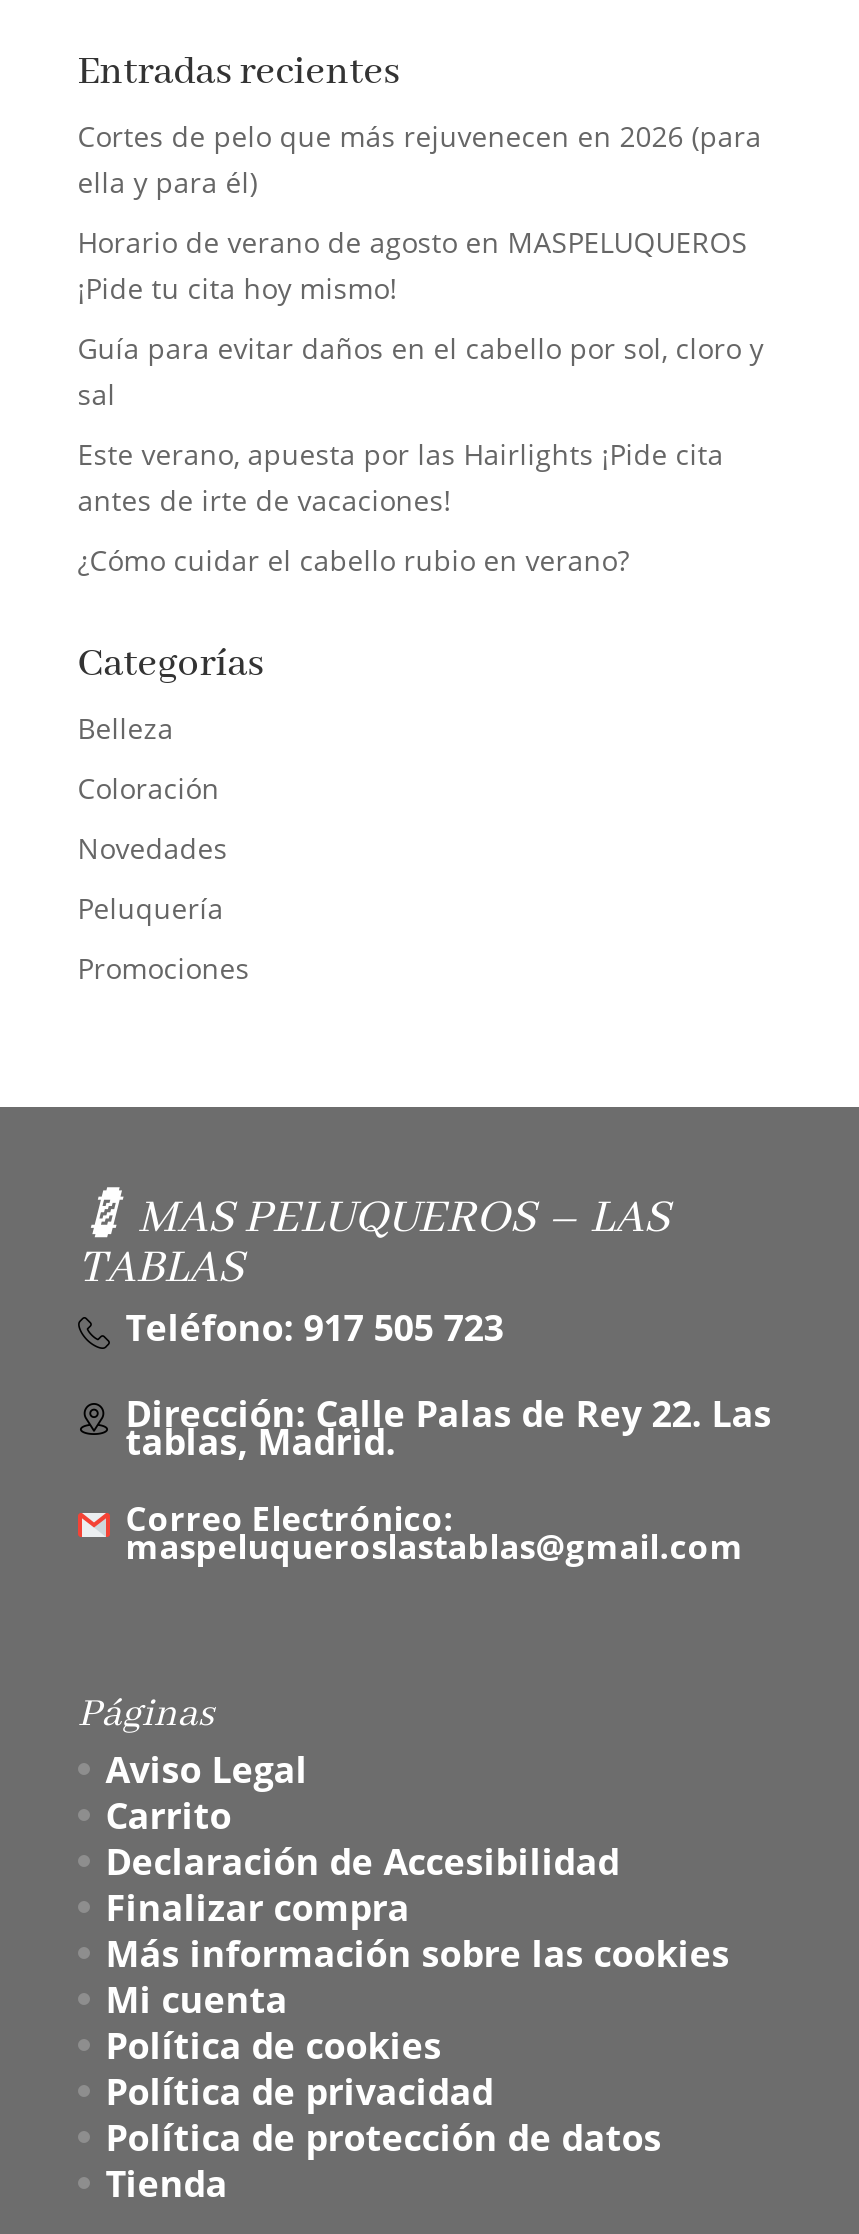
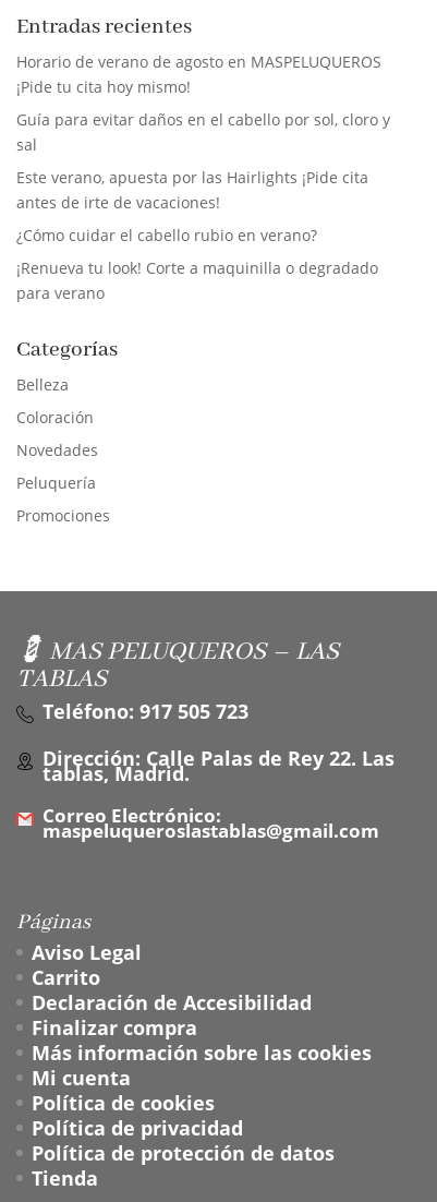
- Cortes de pelo que más rejuvenecen en 2026 (para
- ella y para él)

moved up: Horario de verano de agosto en MASPELUQUEROS | ¡Pide tu cita hoy mismo! | Guía para evitar daños en el cabello por sol, cloro y | sal | Este verano, apuesta por las Hairlights ¡Pide cita | antes de irte de vacaciones! | ¿Cómo cuidar el cabello rubio en verano?

+ ¡Renueva tu look! Corte a maquinilla o degradado
+ para verano
